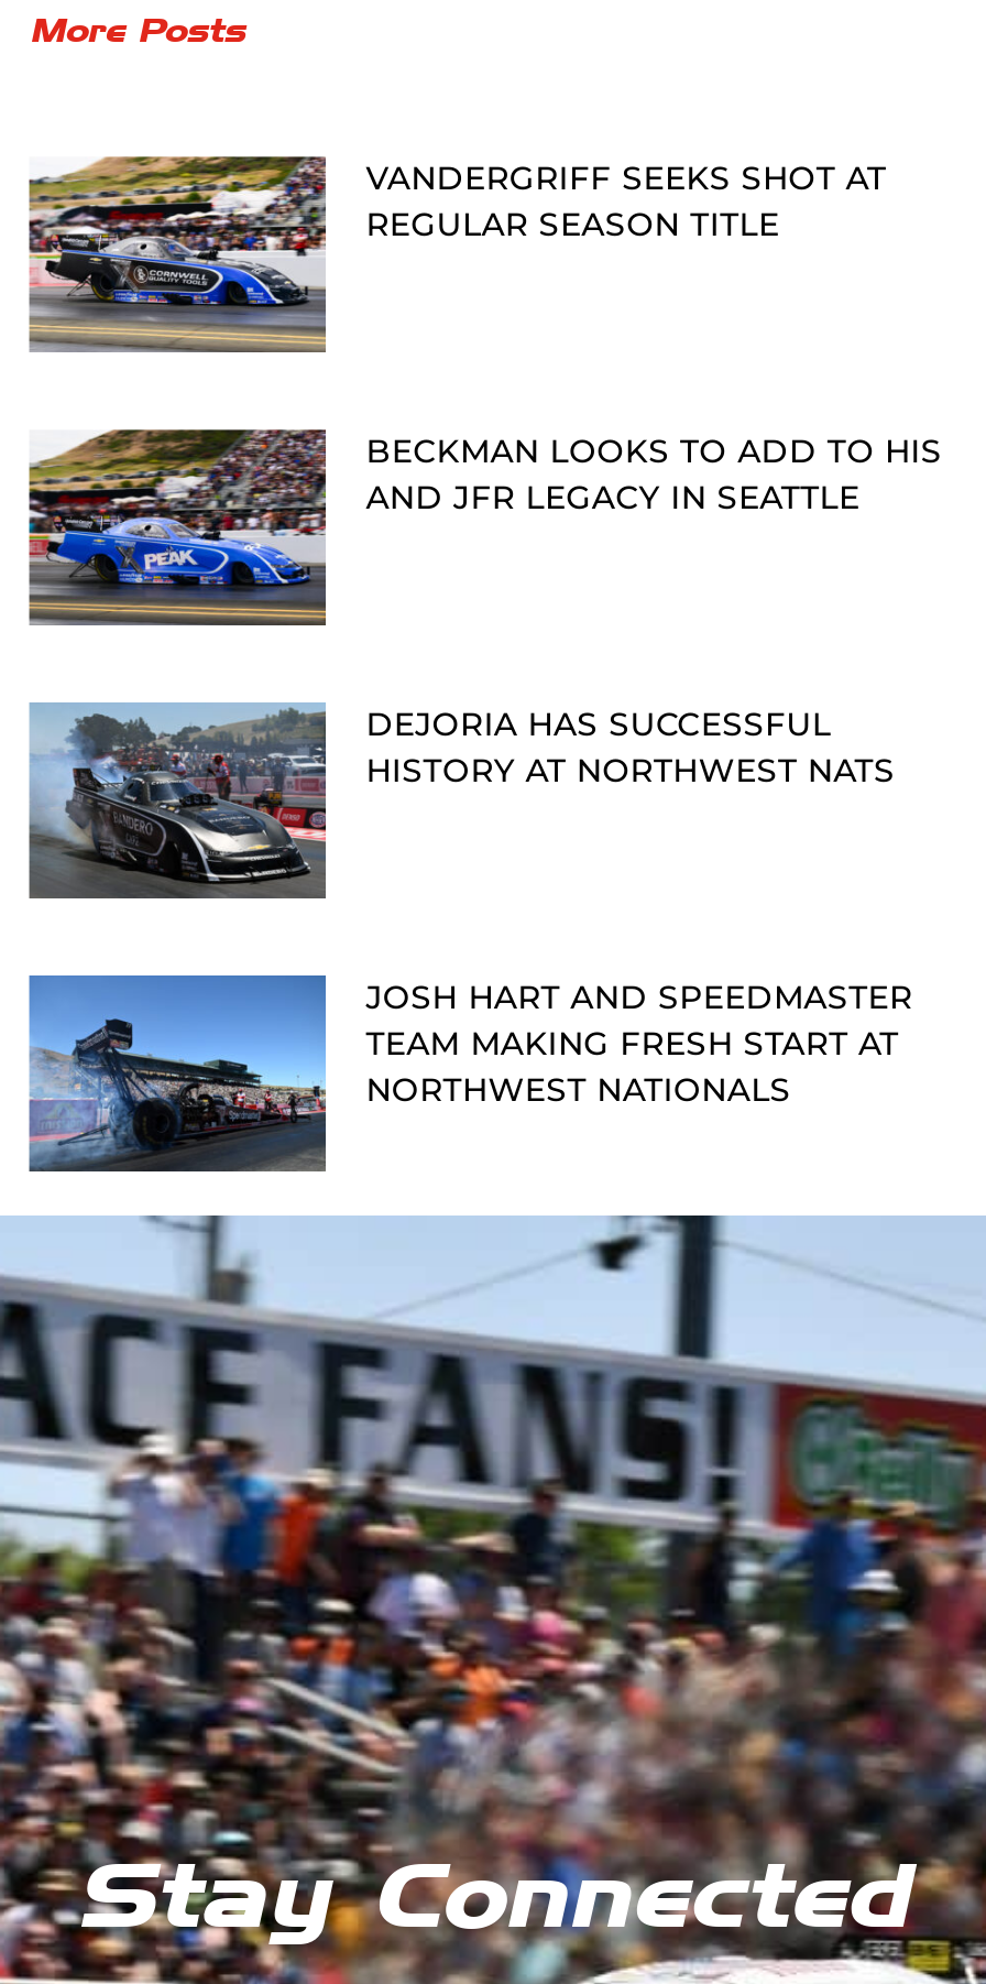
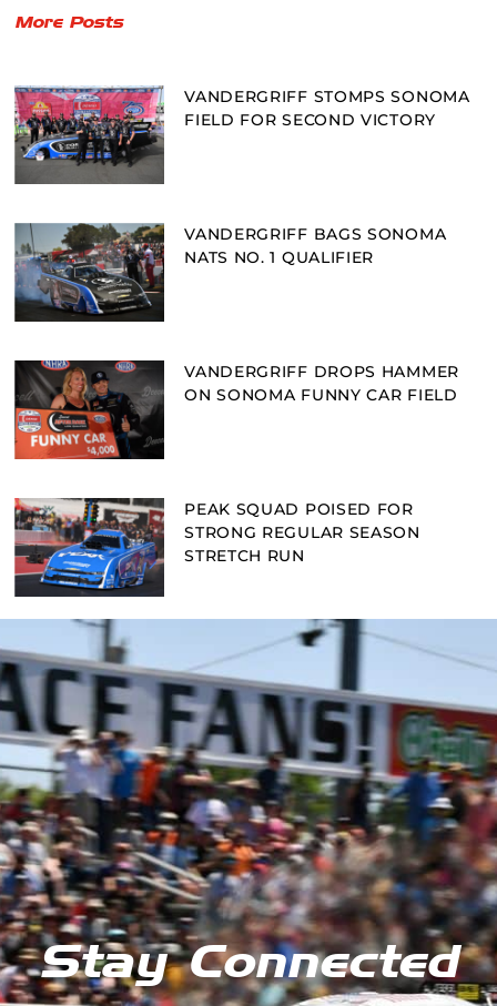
- [image]
- VANDERGRIFF SEEKS SHOT AT
- REGULAR SEASON TITLE
+ [image]
+ VANDERGRIFF STOMPS SONOMA
+ FIELD FOR SECOND VICTORY

- [image]
- BECKMAN LOOKS TO ADD TO HIS
- AND JFR LEGACY IN SEATTLE
+ [image]
+ VANDERGRIFF BAGS SONOMA
+ NATS NO. 1 QUALIFIER

- [image]
- DEJORIA HAS SUCCESSFUL
- HISTORY AT NORTHWEST NATS
+ [image]
+ VANDERGRIFF DROPS HAMMER
+ ON SONOMA FUNNY CAR FIELD

- [image]
- JOSH HART AND SPEEDMASTER
- TEAM MAKING FRESH START AT
- NORTHWEST NATIONALS
+ [image]
+ PEAK SQUAD POISED FOR
+ STRONG REGULAR SEASON
+ STRETCH RUN
